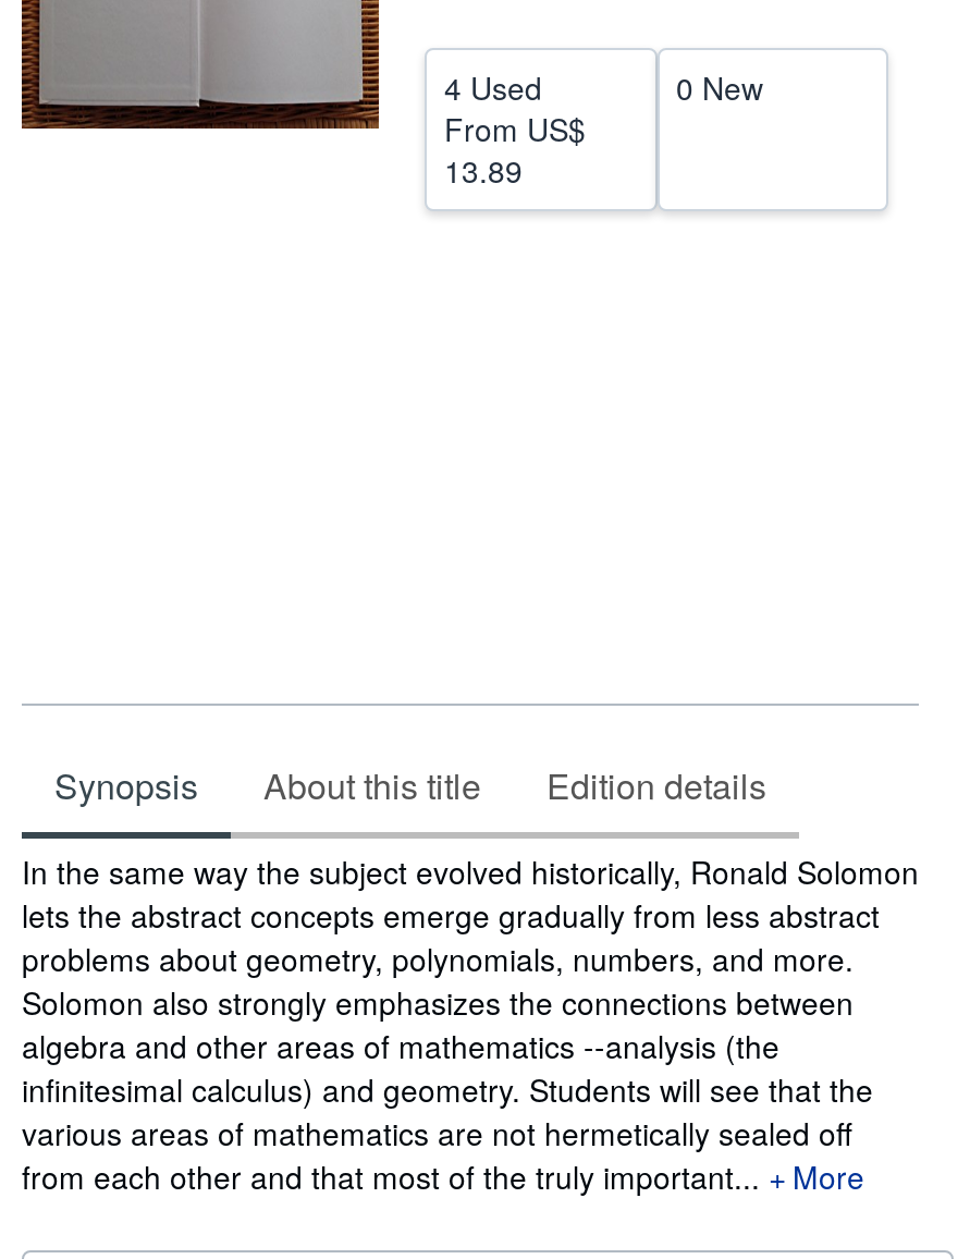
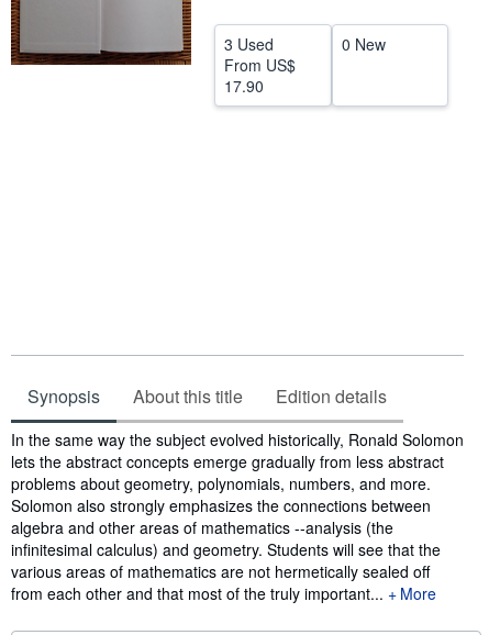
- 4 Used
+ 3 Used

- 13.89
+ 17.90
